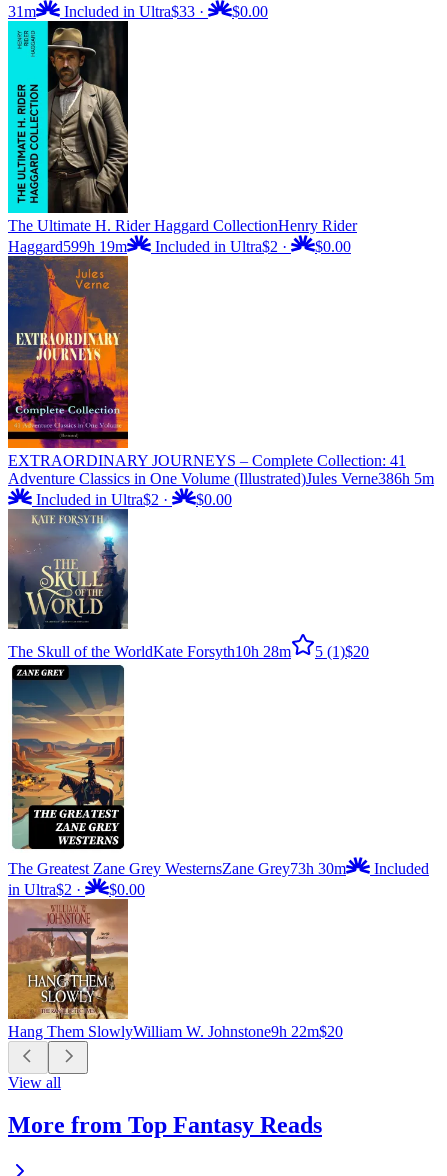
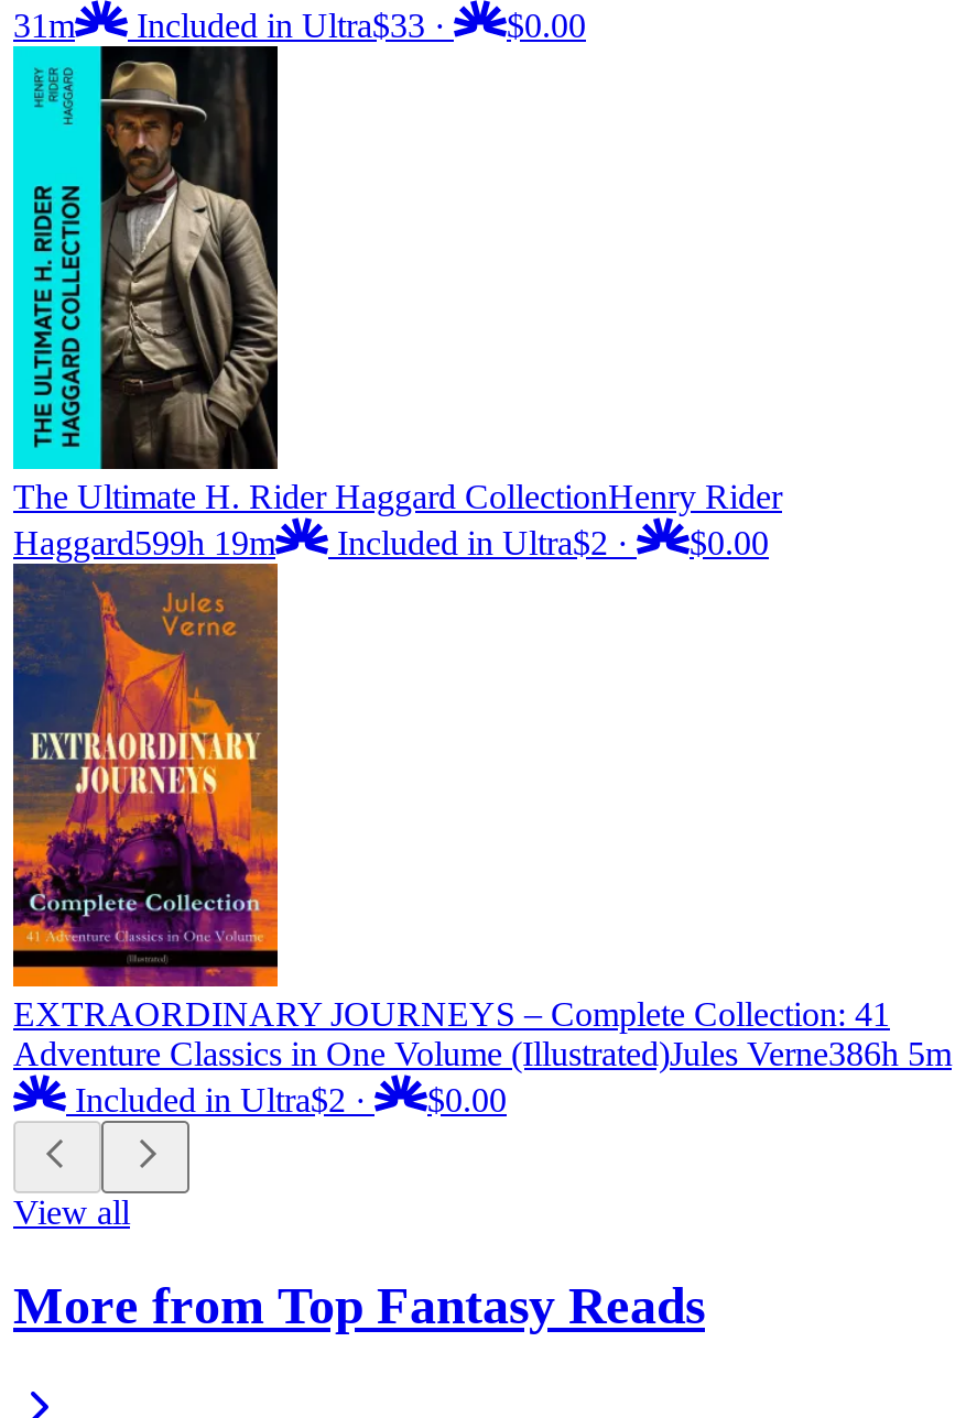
- [image]
- The Skull of the WorldKate Forsyth 10h 28m
- 5 (1) $20

- [image]
- The Greatest Zane Grey WesternsZane Grey73h 30m
- Included
- in Ultra$2 ·
- $0.00

- [image]
- Hang Them SlowlyWilliam W. Johnstone9h 22m$20
